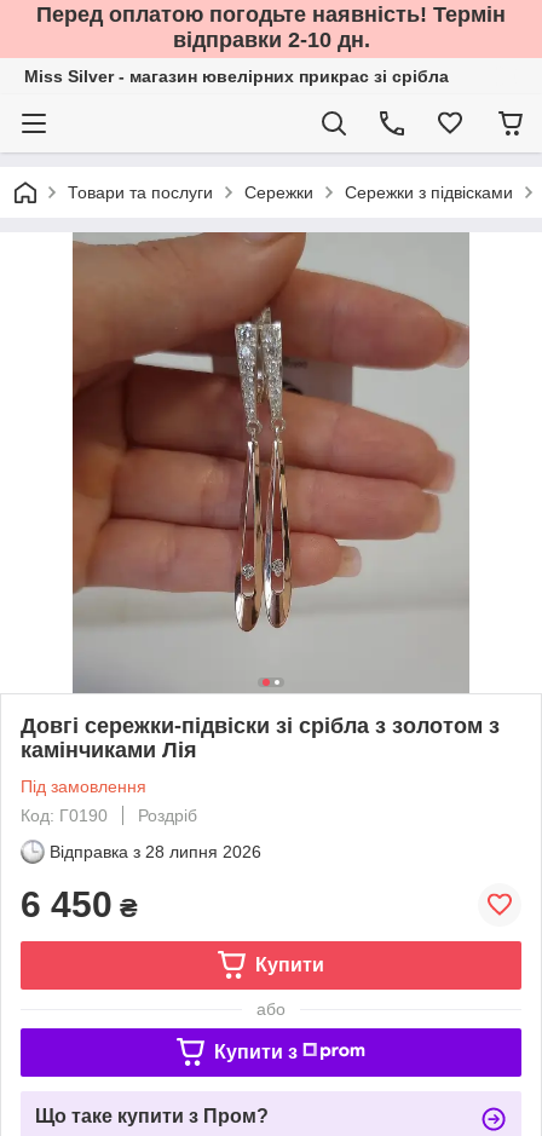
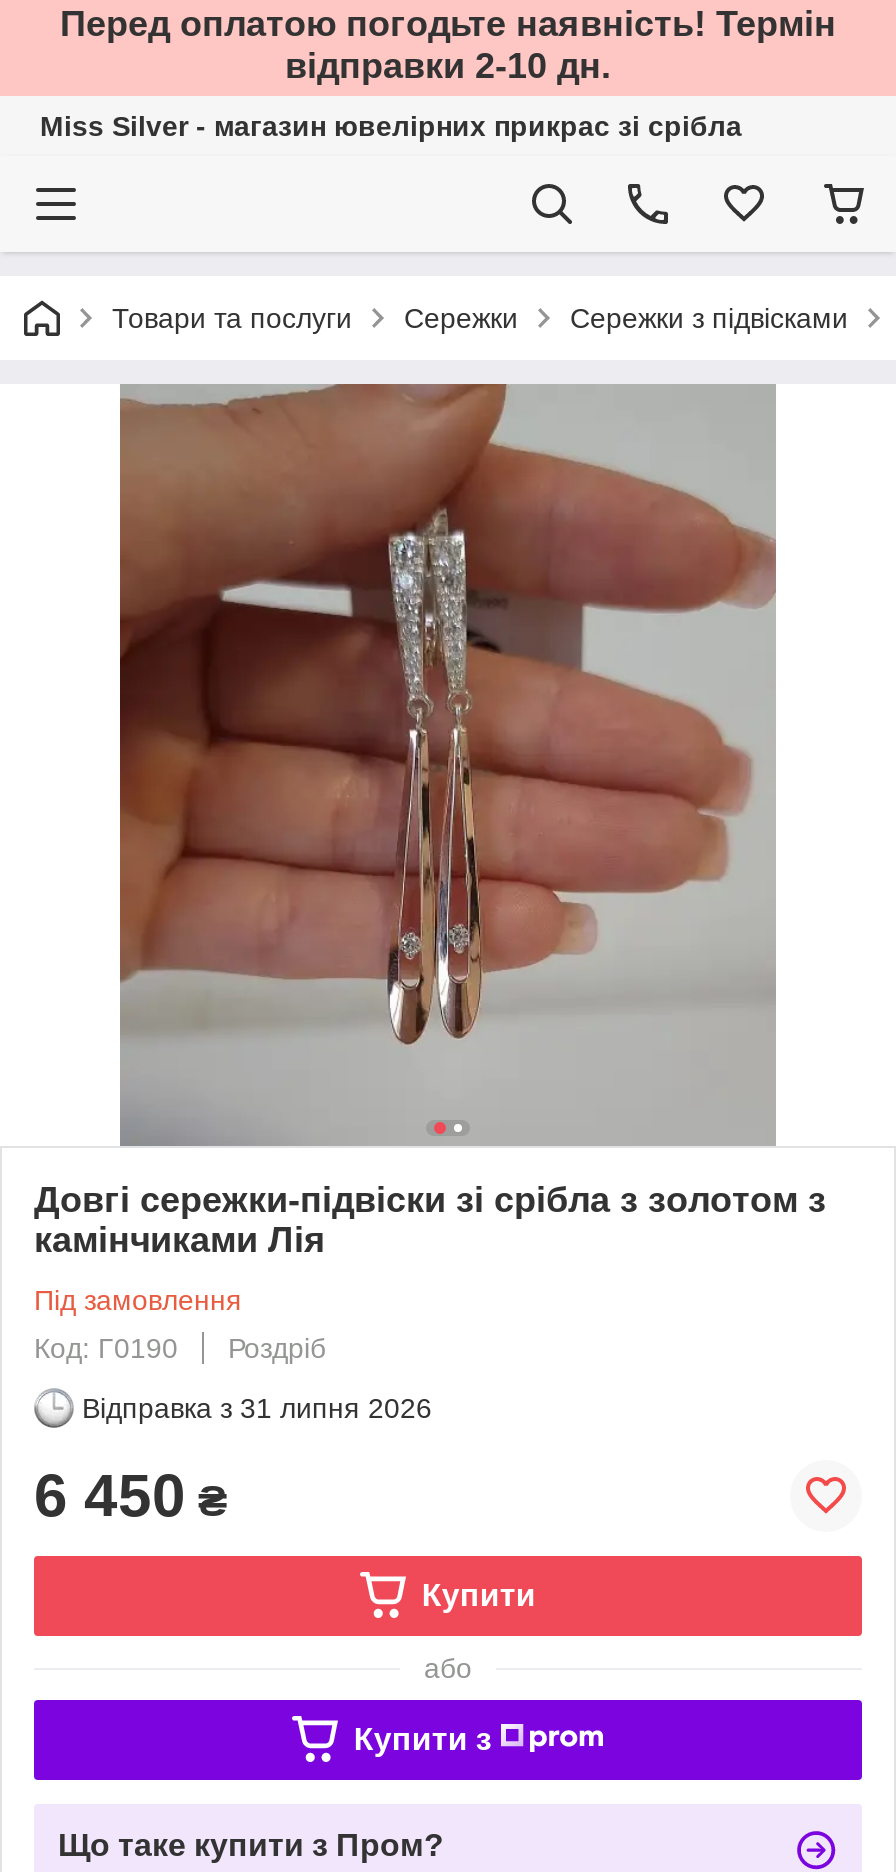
- Відправка з 28 липня 2026
+ Відправка з 31 липня 2026
